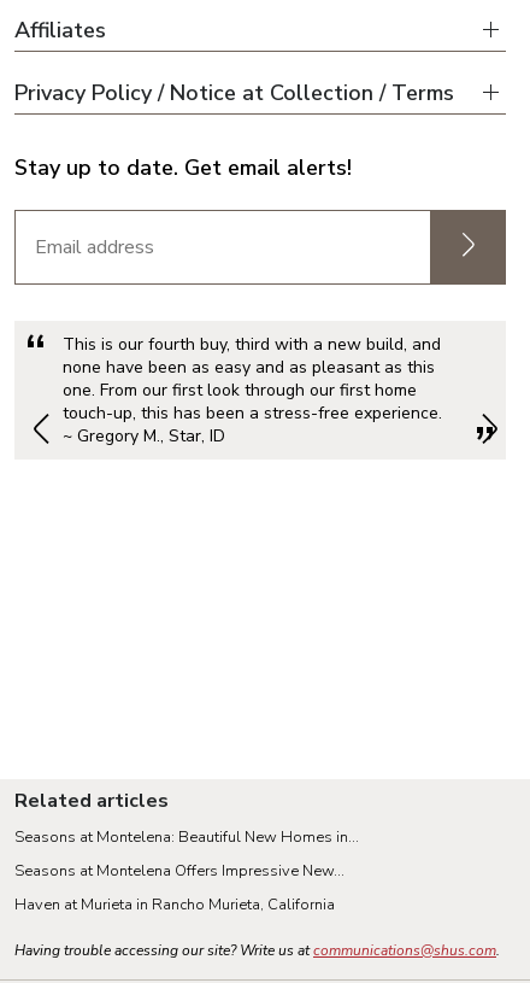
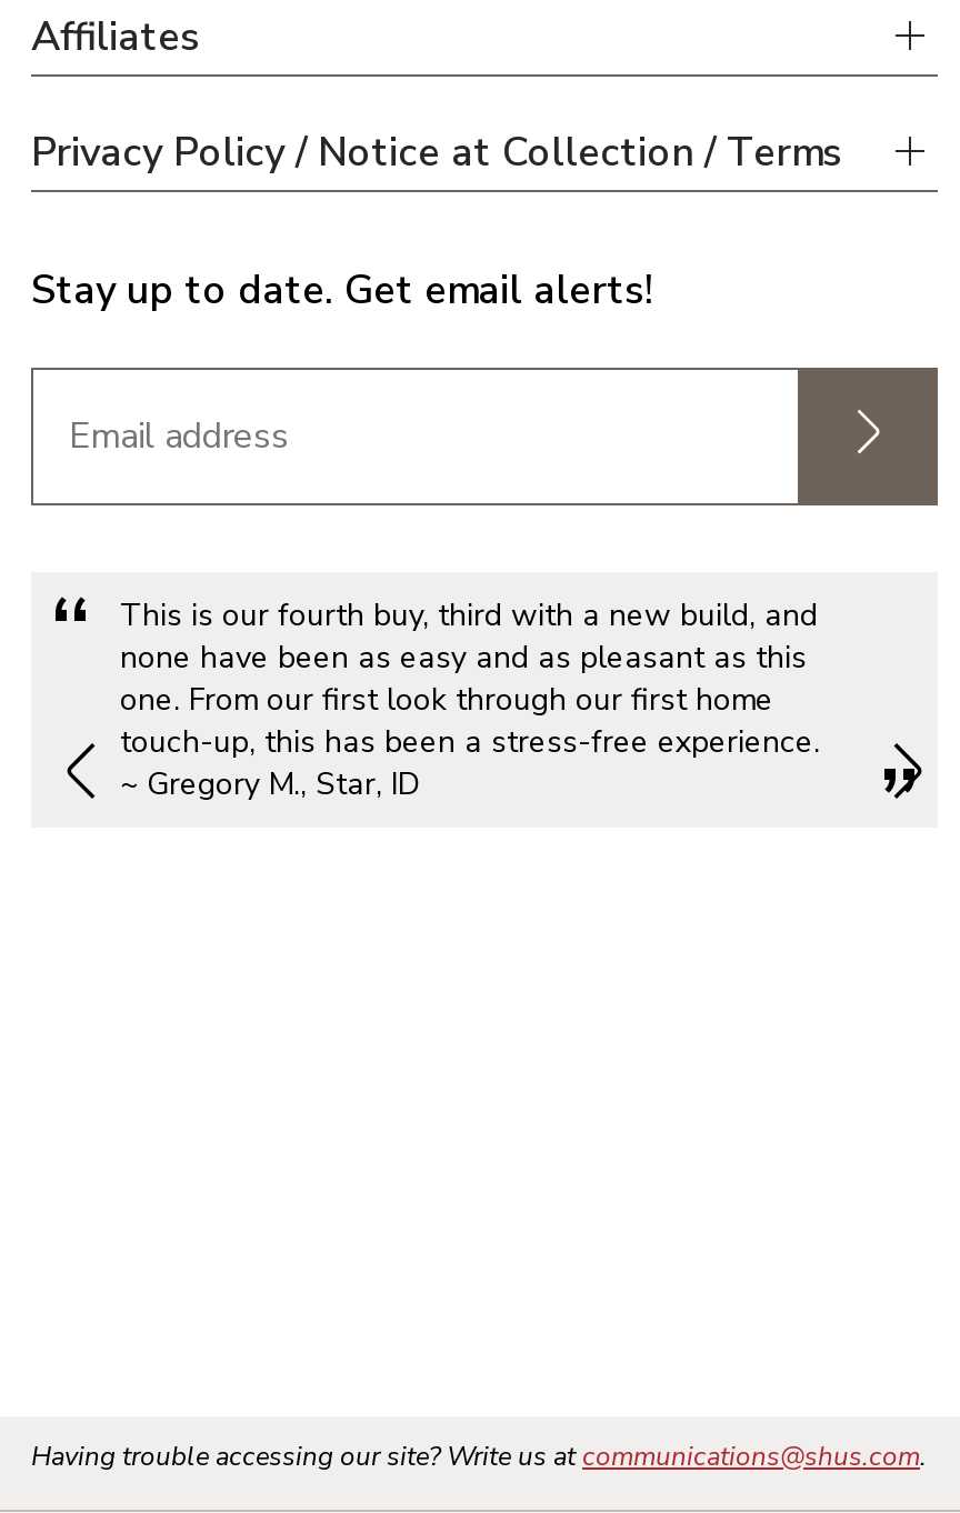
- Related articles
- Seasons at Montelena: Beautiful New Homes in...
- Seasons at Montelena Offers Impressive New...
- Haven at Murieta in Rancho Murieta, California
